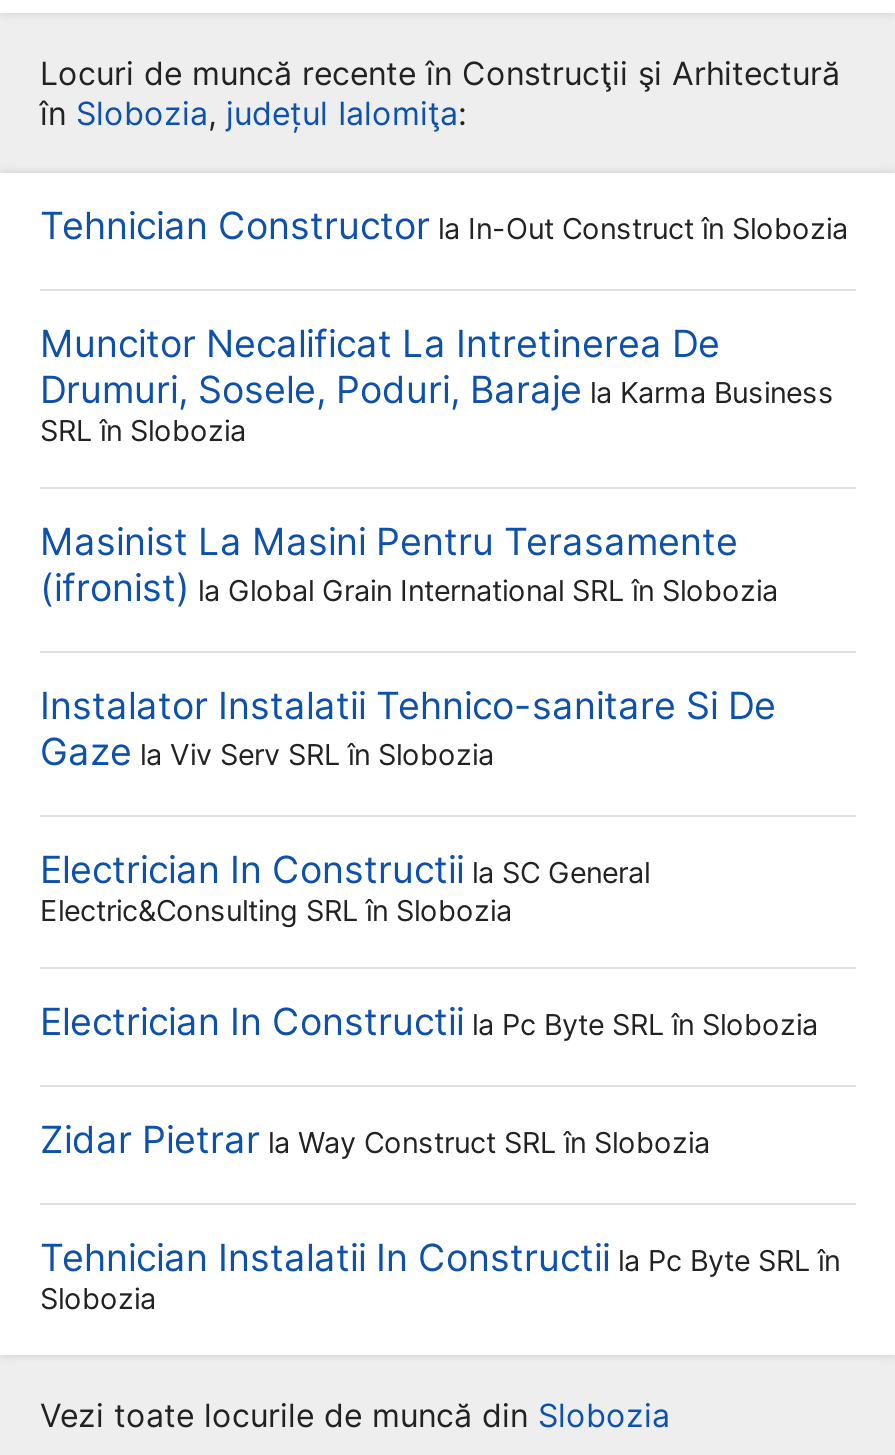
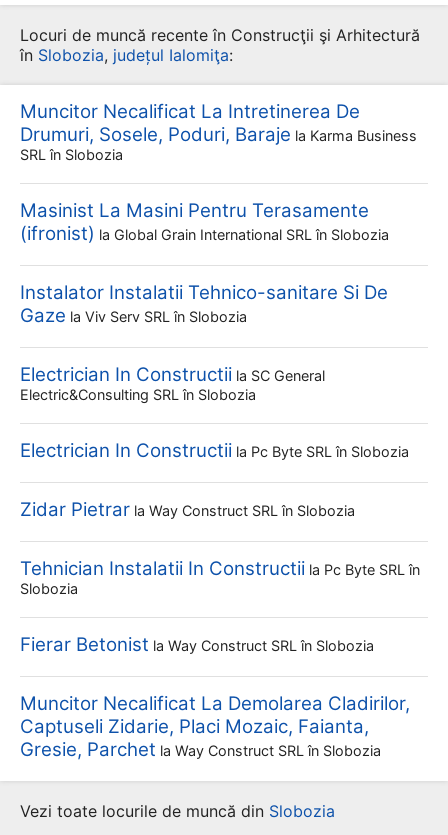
- Tehnician Constructor la In-Out Construct în Slobozia

moved up: Muncitor Necalificat La Intretinerea De | Drumuri, Sosele, Poduri, Baraje la Karma Business | SRL în Slobozia | ... | Tehnician Instalatii In Constructii la Pc Byte SRL în | Slobozia

+ Fierar Betonist la Way Construct SRL în Slobozia
+ Muncitor Necalificat La Demolarea Cladirilor,
+ Captuseli Zidarie, Placi Mozaic, Faianta,
+ Gresie, Parchet la Way Construct SRL în Slobozia
